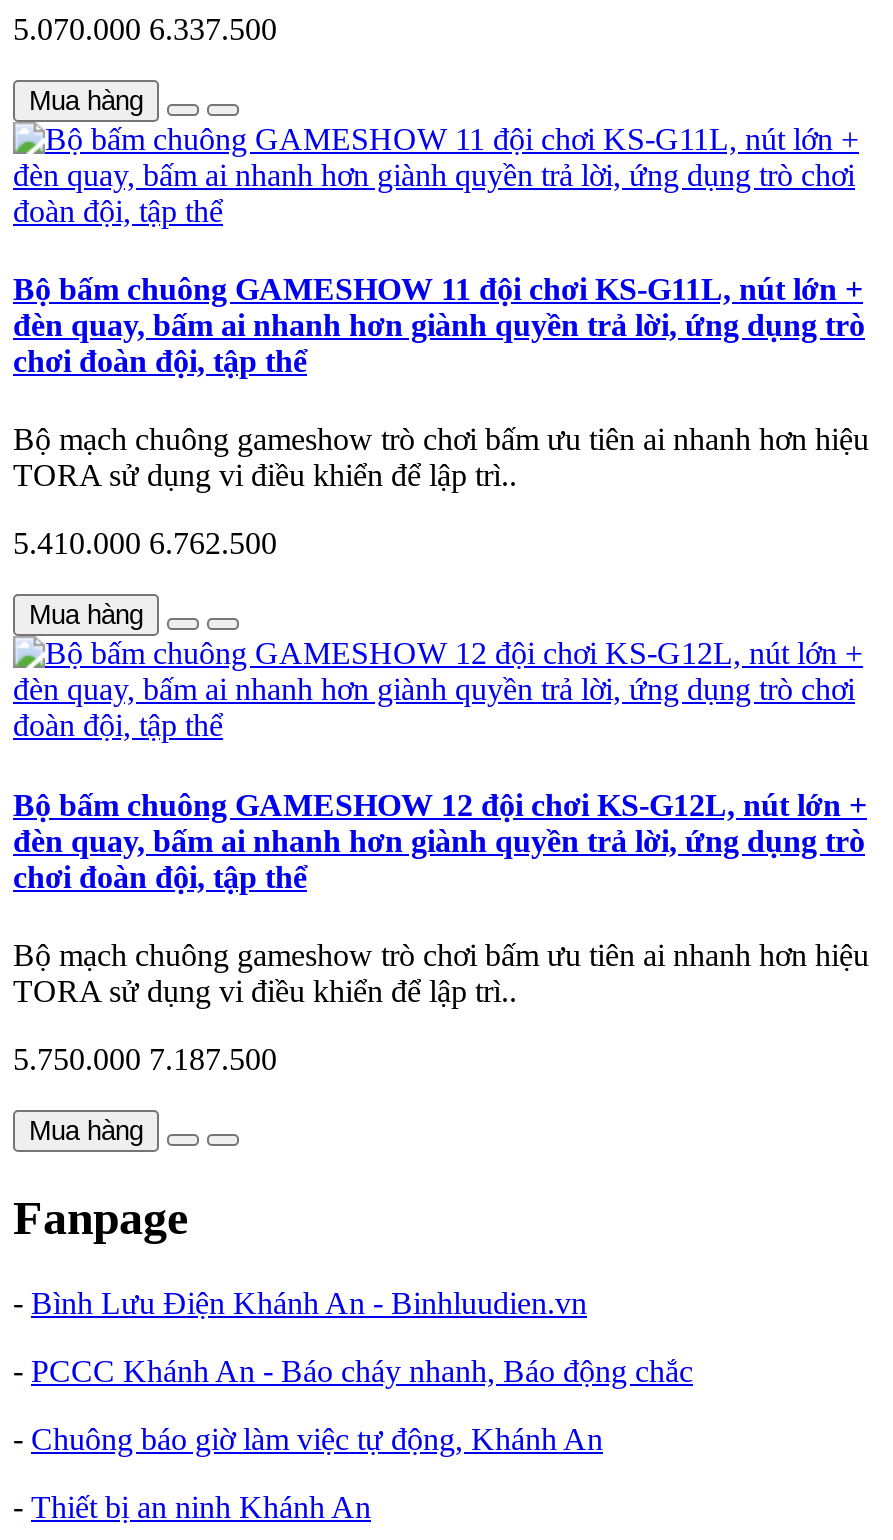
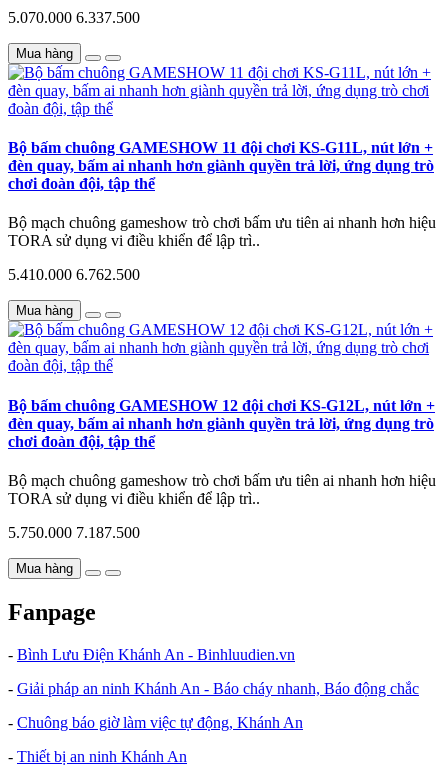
- - PCCC Khánh An - Báo cháy nhanh, Báo động chắc
+ - Giải pháp an ninh Khánh An - Báo cháy nhanh, Báo động chắc
